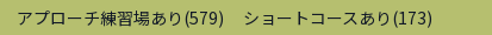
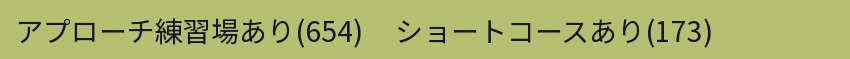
- アプローチ練習場あり(579)
+ アプローチ練習場あり(654)
